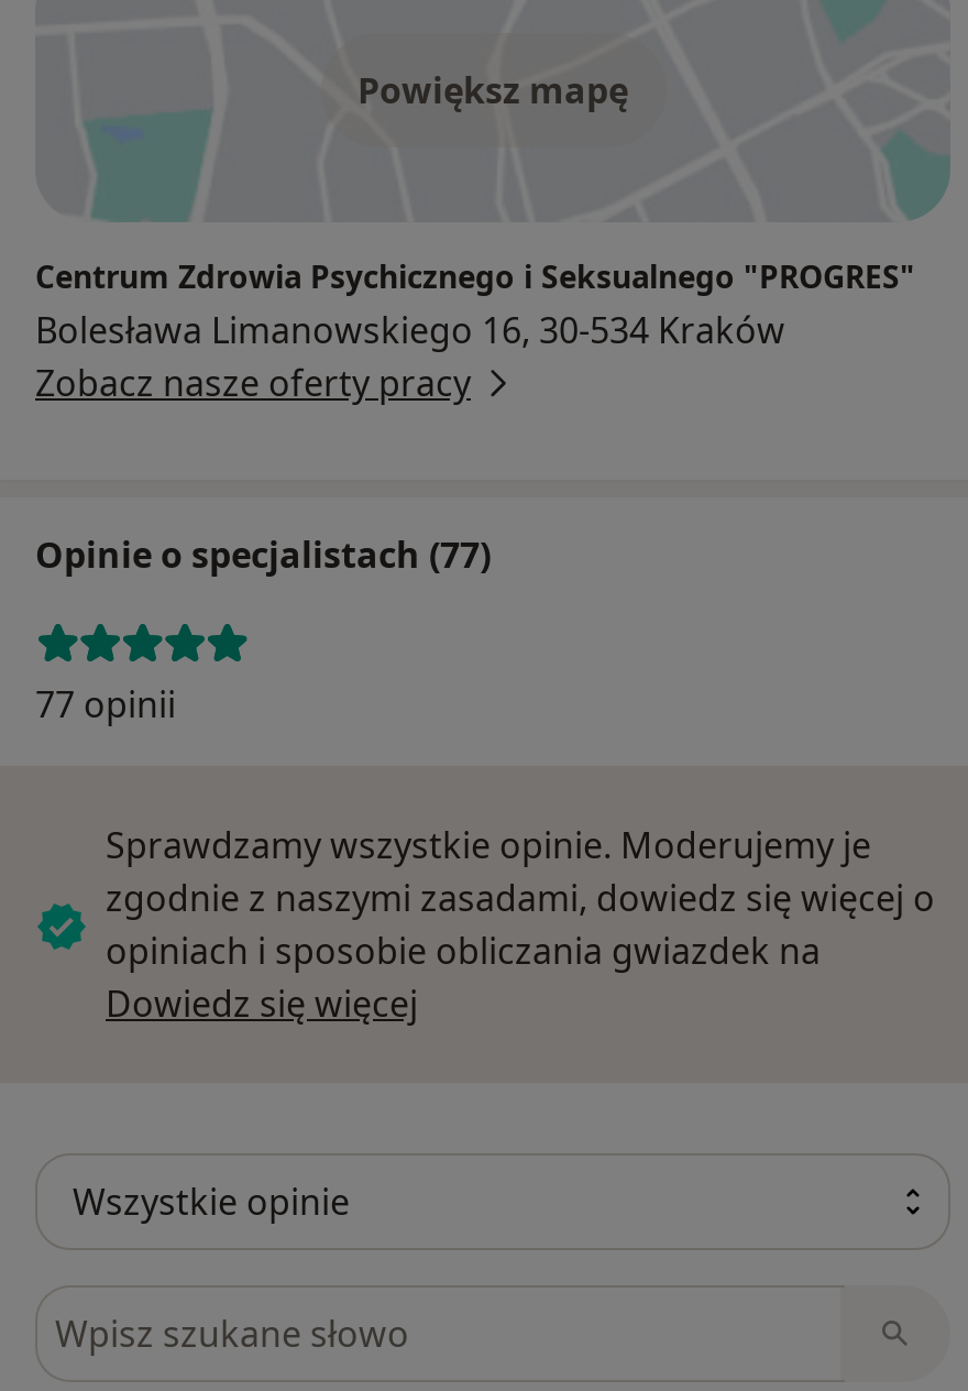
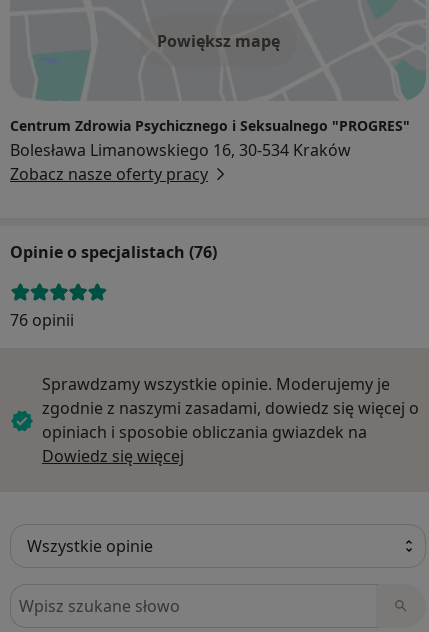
- Opinie o specjalistach (77)
+ Opinie o specjalistach (76)

- 77 opinii
+ 76 opinii
